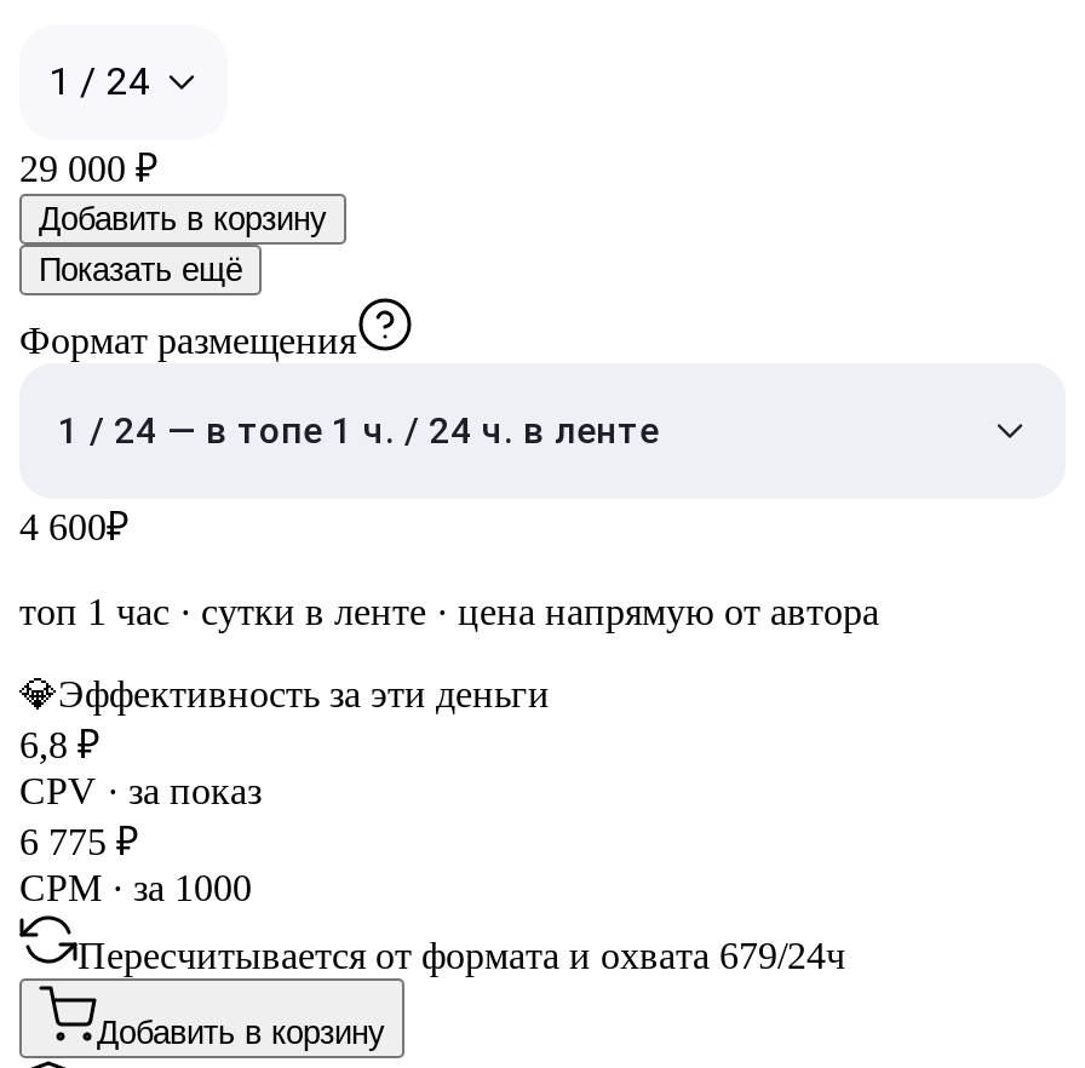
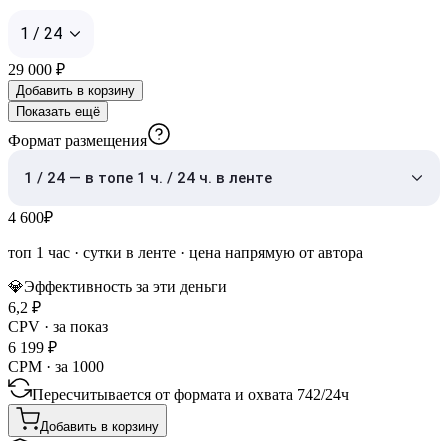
- 6,8 ₽
+ 6,2 ₽

- 6 775 ₽
+ 6 199 ₽

- Пересчитывается от формата и охвата 679/24ч
+ Пересчитывается от формата и охвата 742/24ч
